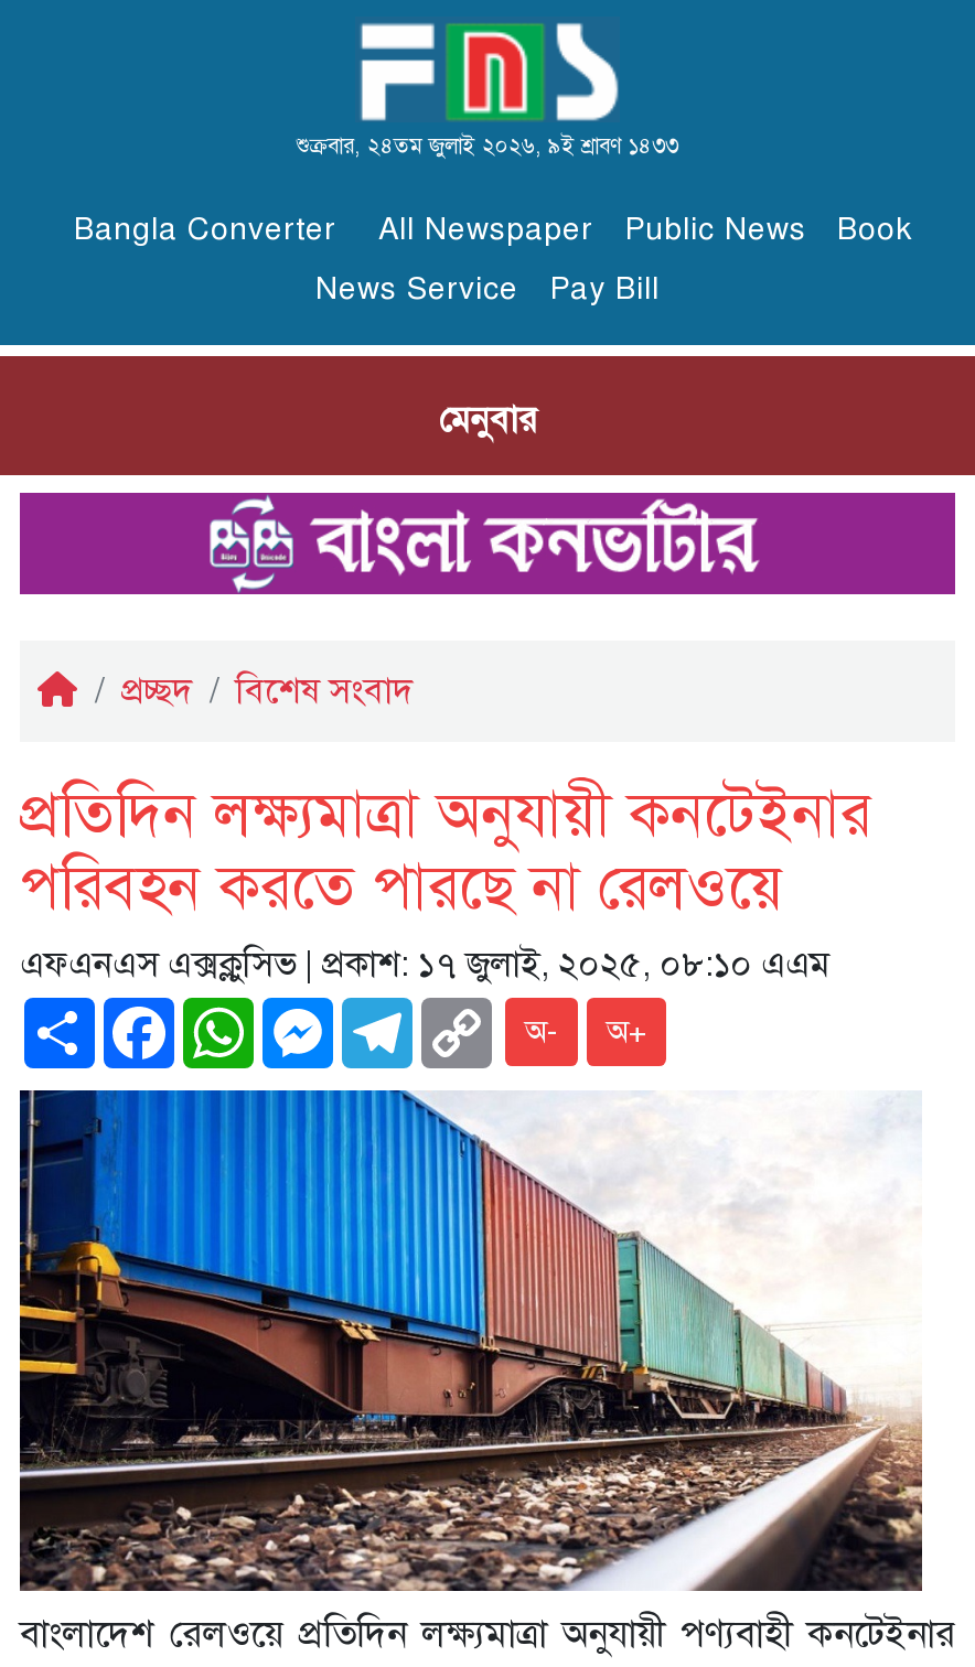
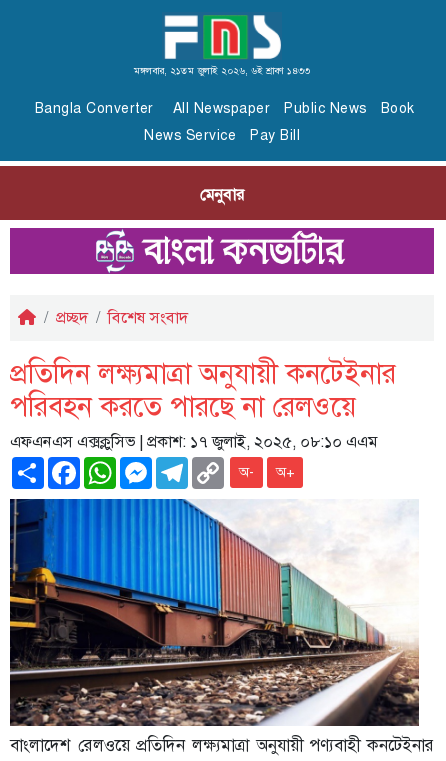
- শুক্রবার, ২৪তম জুলাই ২০২৬, ৯ই শ্রাবণ ১৪৩৩
+ মঙ্গলবার, ২১তম জুলাই ২০২৬, ৬ই শ্রাবণ ১৪৩৩
